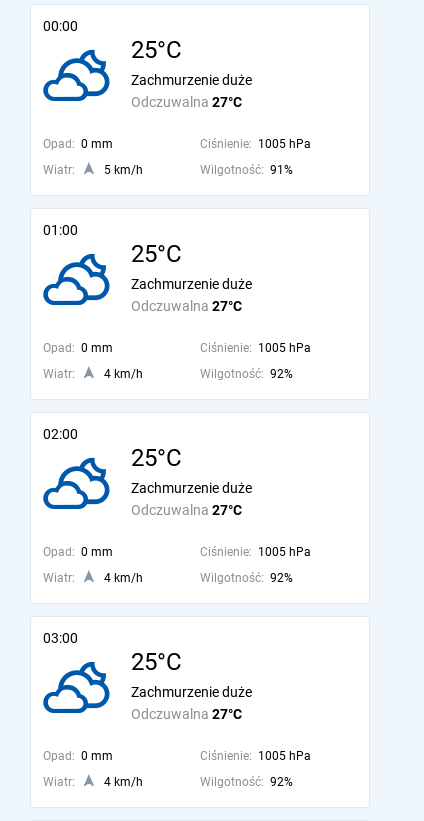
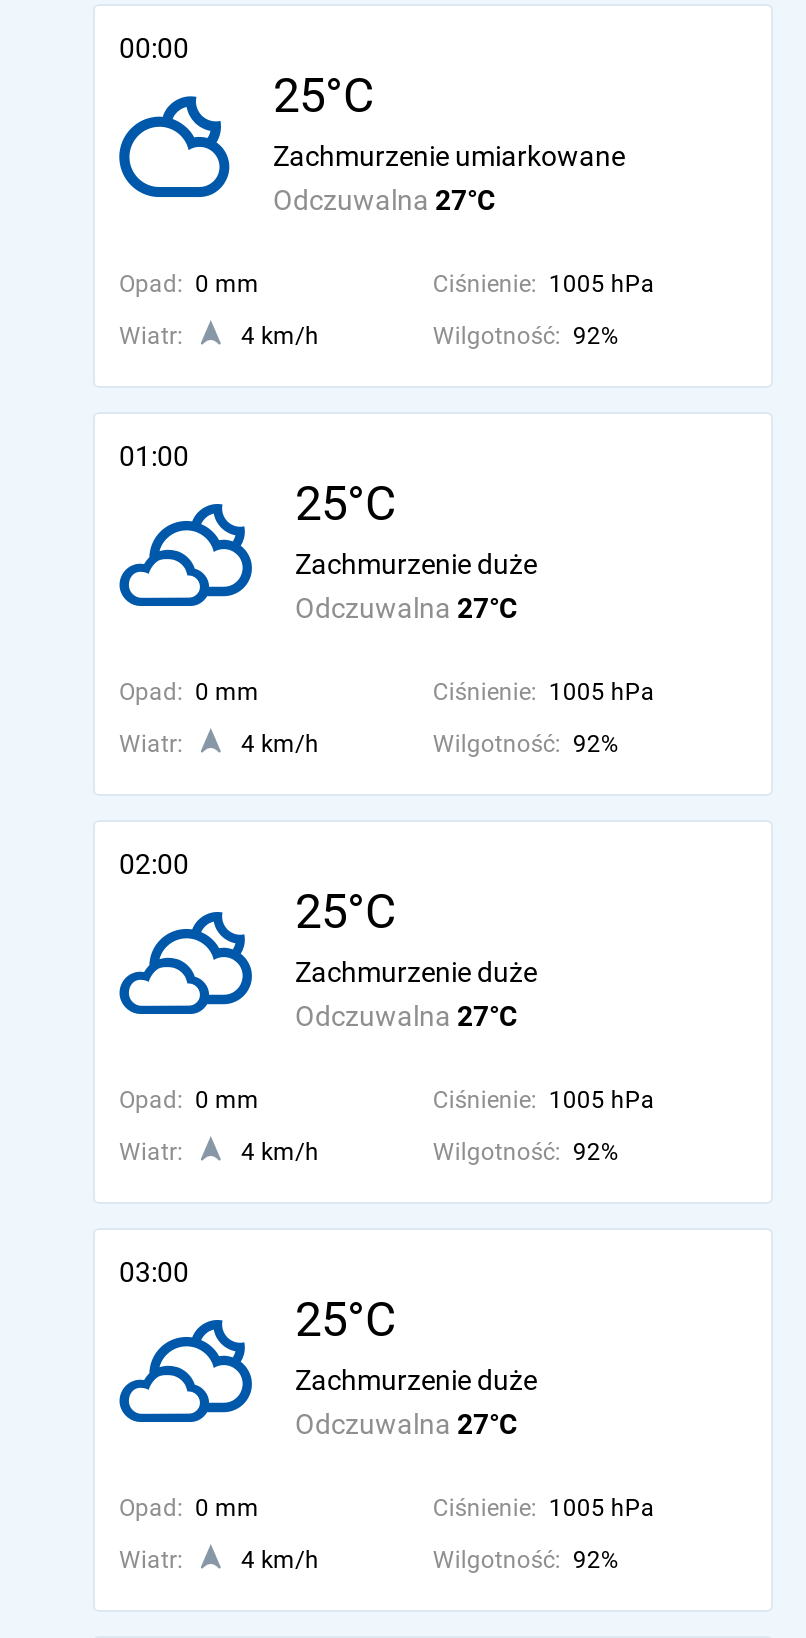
- [image]
- Zachmurzenie duże
+ [image]
+ Zachmurzenie umiarkowane

- 5 km/h
+ 4 km/h

- Wilgotność: 91%
+ Wilgotność: 92%
